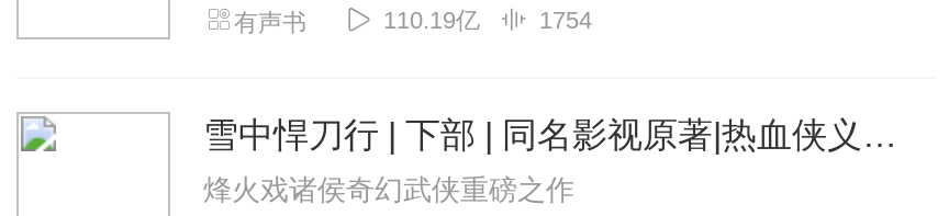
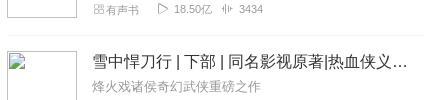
- 110.19亿
+ 18.50亿

- 1754
+ 3434
